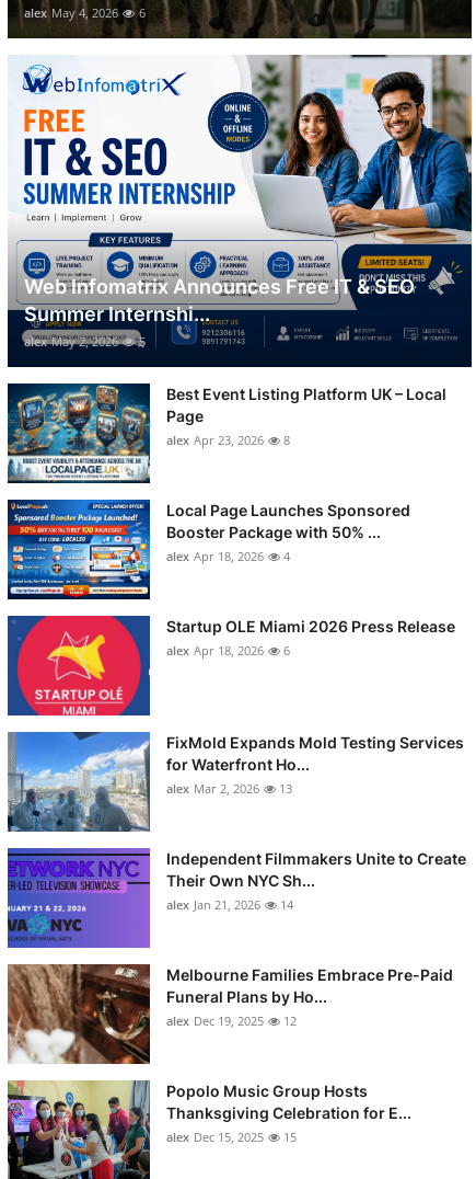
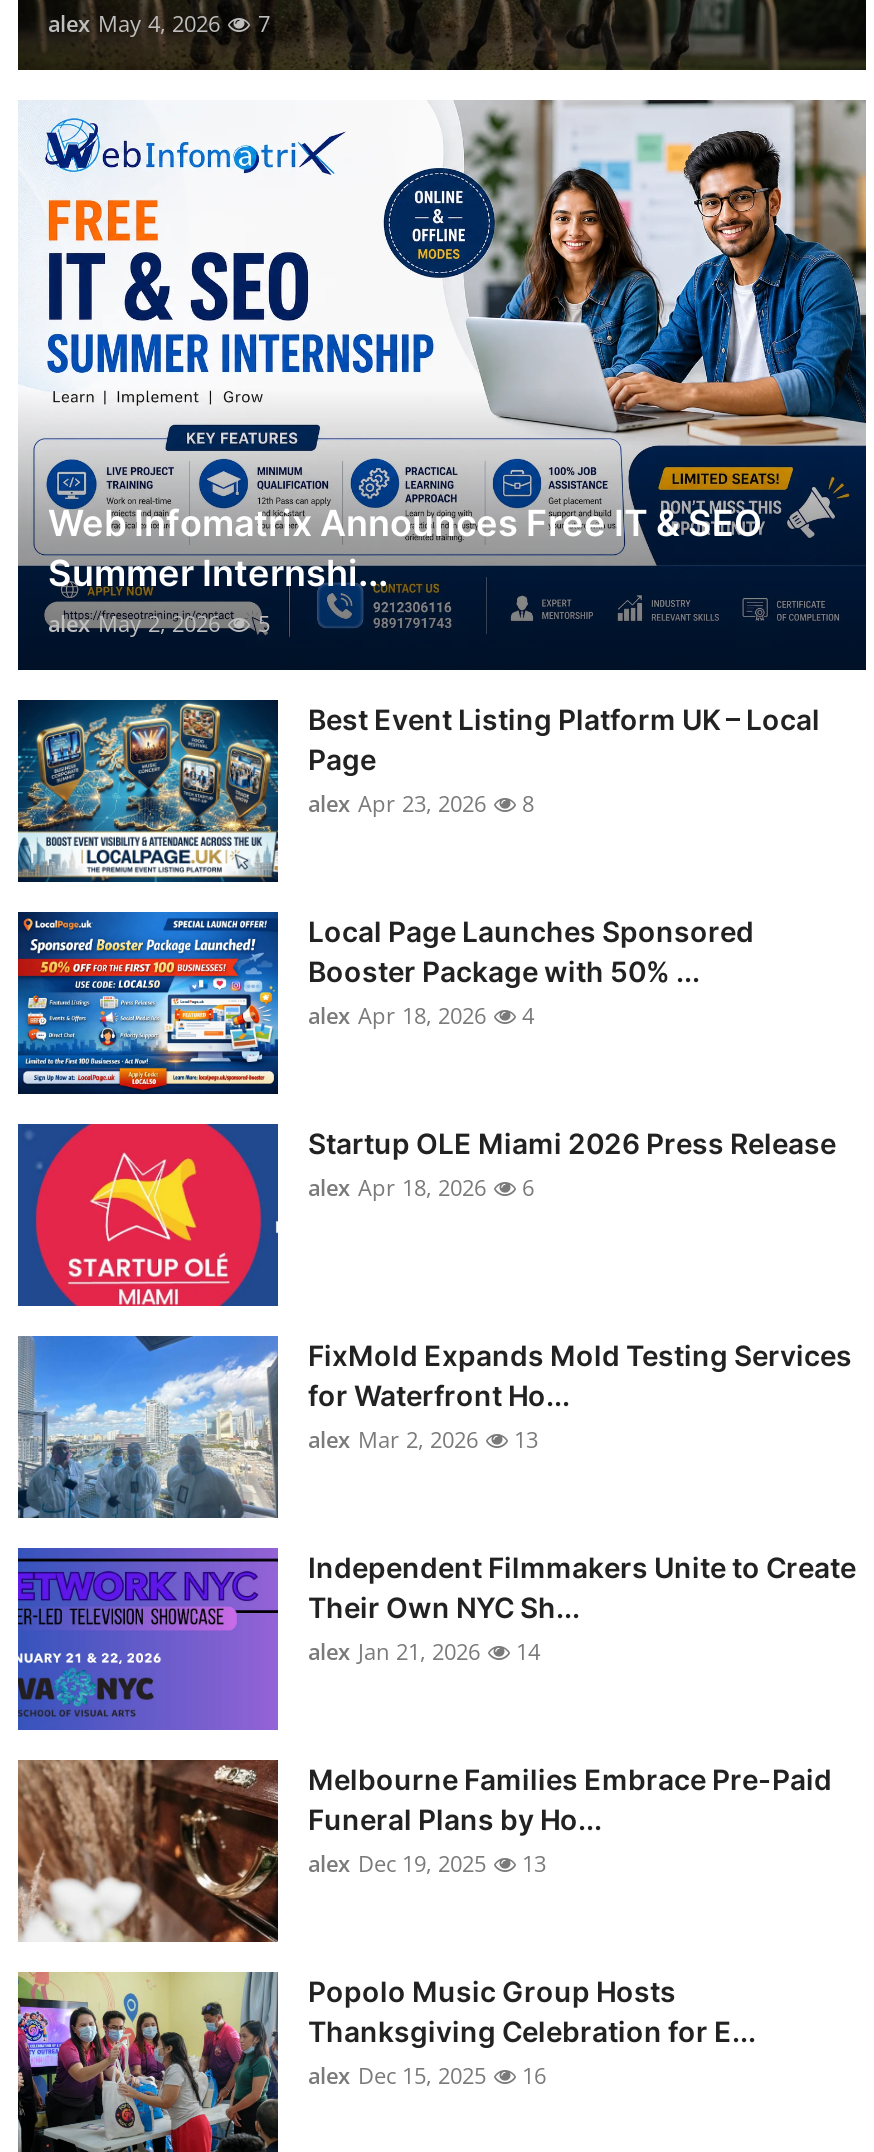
- alex May 4, 2026 6
+ alex May 4, 2026 7

- alex Dec 19, 2025 12
+ alex Dec 19, 2025 13

- alex Dec 15, 2025 15
+ alex Dec 15, 2025 16
